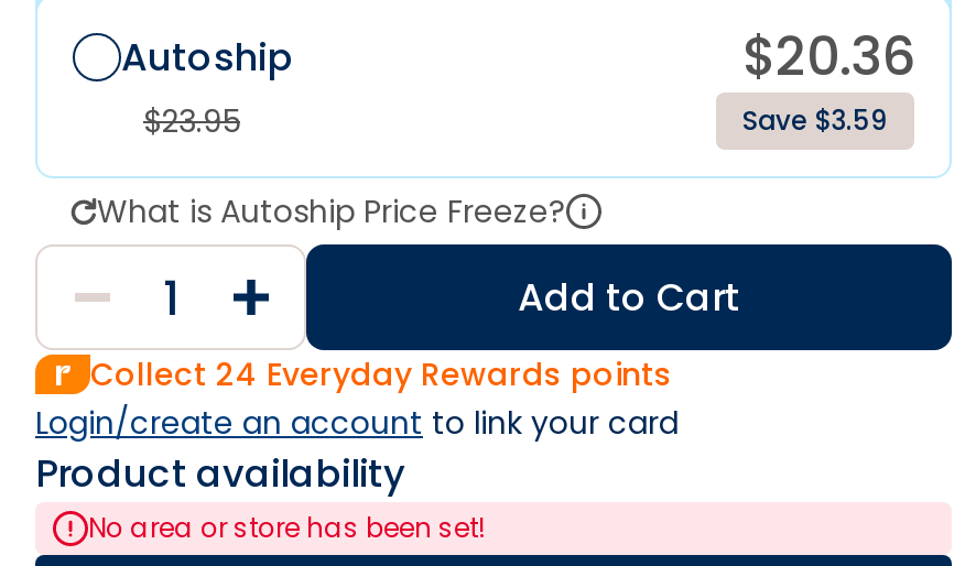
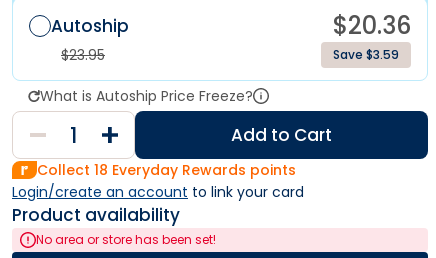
- Collect 24 Everyday Rewards points
+ Collect 18 Everyday Rewards points
